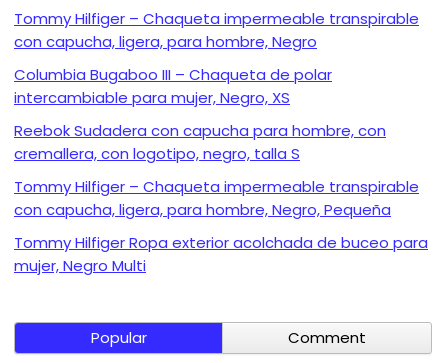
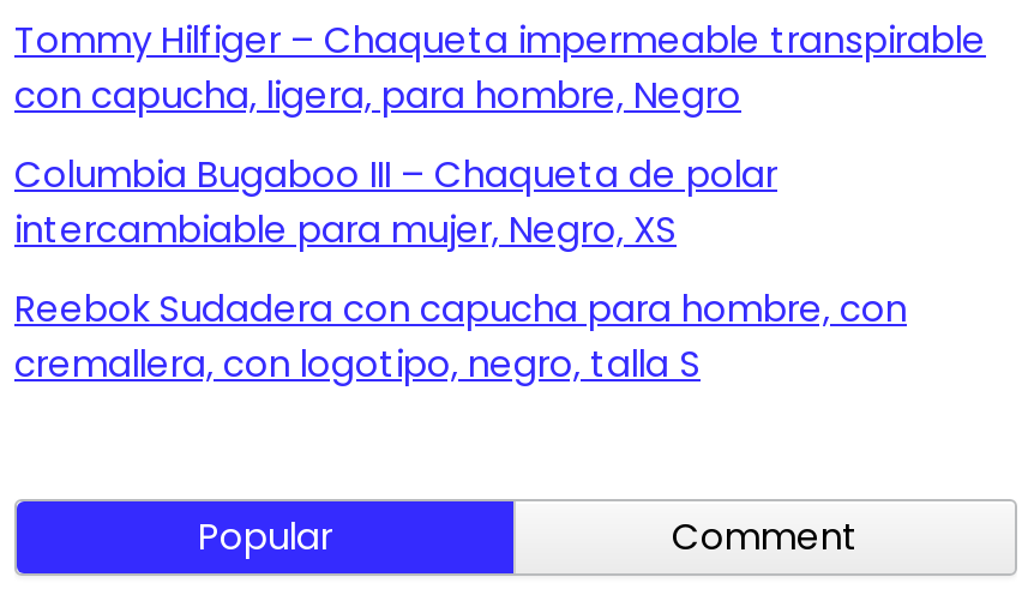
- Tommy Hilfiger – Chaqueta impermeable transpirable
- con capucha, ligera, para hombre, Negro, Pequeña
- Tommy Hilfiger Ropa exterior acolchada de buceo para
- mujer, Negro Multi
